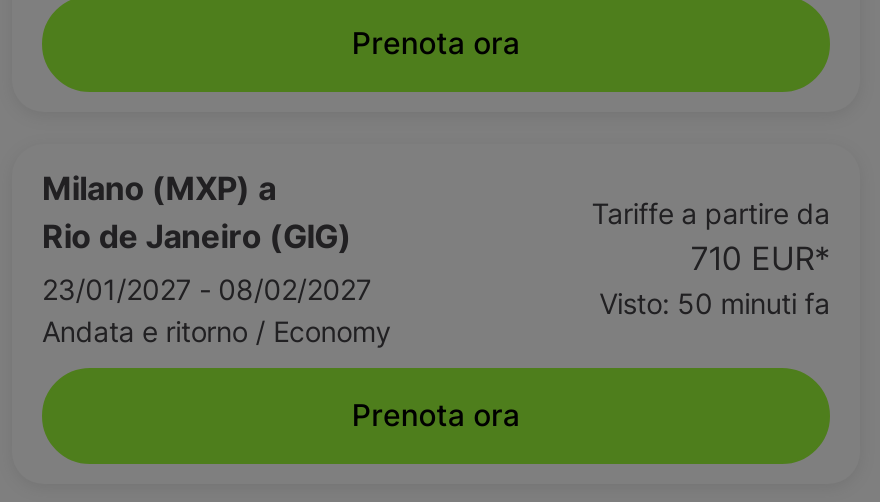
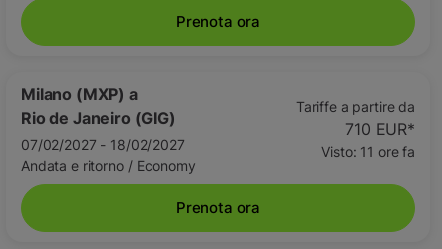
- 23/01/2027 - 08/02/2027
+ 07/02/2027 - 18/02/2027

- Visto: 50 minuti fa
+ Visto: 11 ore fa
